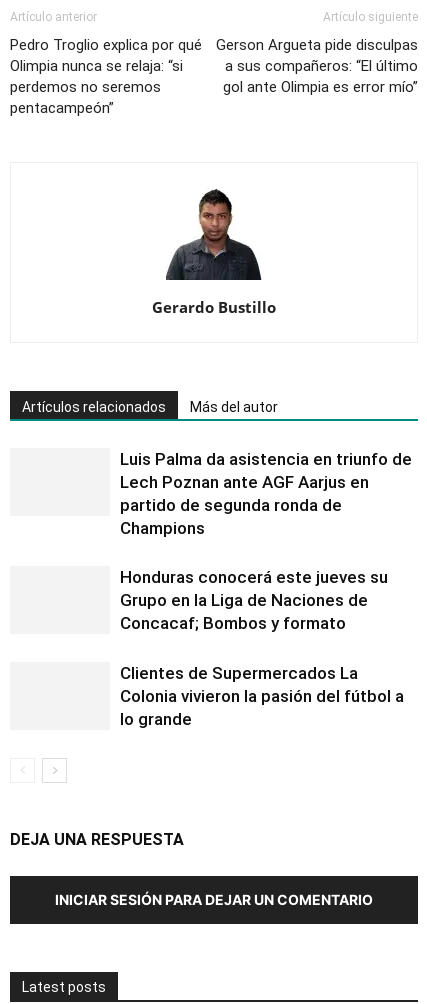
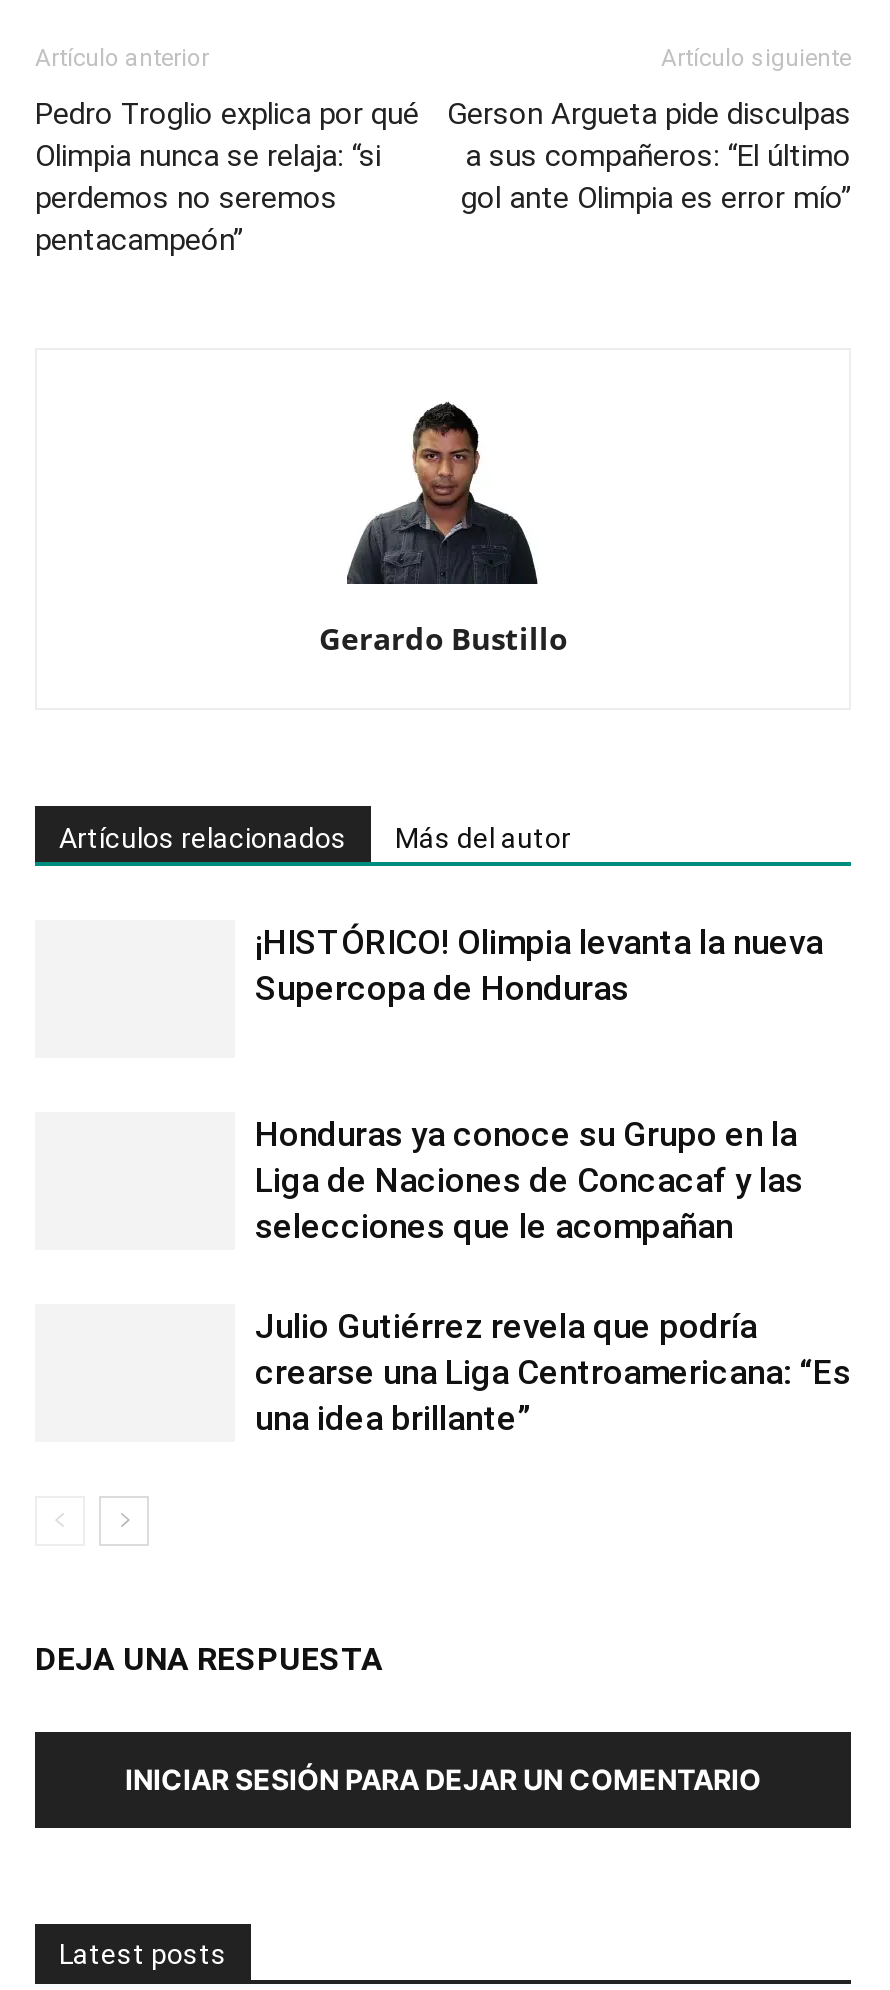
- Luis Palma da asistencia en triunfo de
- Lech Poznan ante AGF Aarjus en
- partido de segunda ronda de
- Champions
+ ¡HISTÓRICO! Olimpia levanta la nueva
+ Supercopa de Honduras

- Honduras conocerá este jueves su
- Grupo en la Liga de Naciones de
- Concacaf; Bombos y formato
+ Honduras ya conoce su Grupo en la
+ Liga de Naciones de Concacaf y las
+ selecciones que le acompañan

- Clientes de Supermercados La
- Colonia vivieron la pasión del fútbol a
- lo grande
+ Julio Gutiérrez revela que podría
+ crearse una Liga Centroamericana: “Es
+ una idea brillante”
